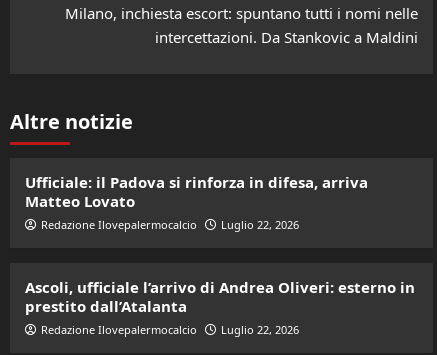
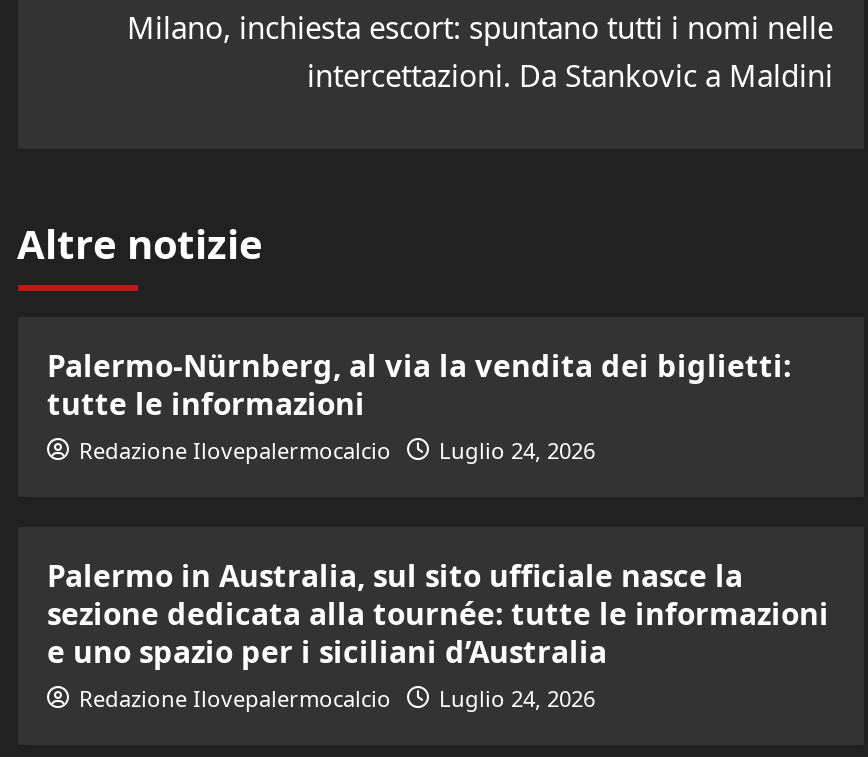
- Ufficiale: il Padova si rinforza in difesa, arriva
- Matteo Lovato
+ Palermo-Nürnberg, al via la vendita dei biglietti:
+ tutte le informazioni

- Redazione Ilovepalermocalcio Luglio 22, 2026
+ Redazione Ilovepalermocalcio Luglio 24, 2026

- Ascoli, ufficiale l’arrivo di Andrea Oliveri: esterno in
- prestito dall’Atalanta
+ Palermo in Australia, sul sito ufficiale nasce la
+ sezione dedicata alla tournée: tutte le informazioni
+ e uno spazio per i siciliani d’Australia

- Redazione Ilovepalermocalcio Luglio 22, 2026
+ Redazione Ilovepalermocalcio Luglio 24, 2026
